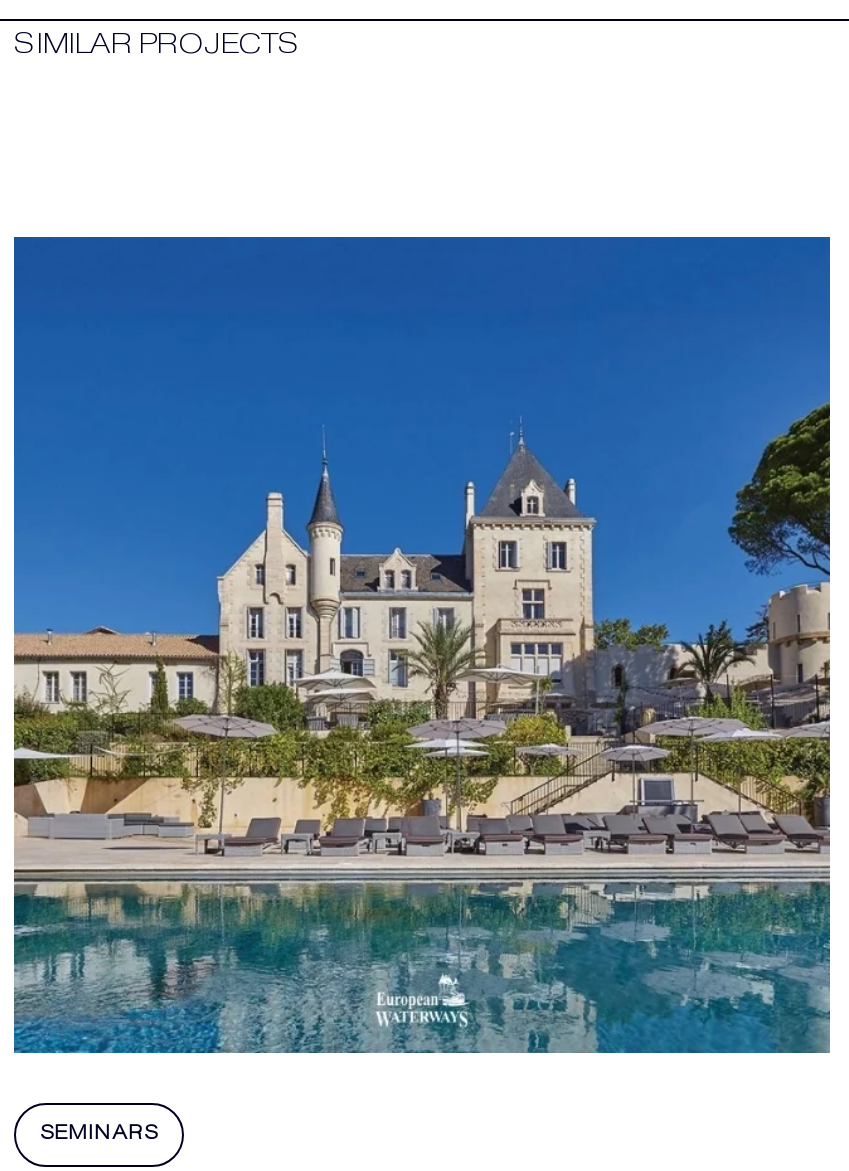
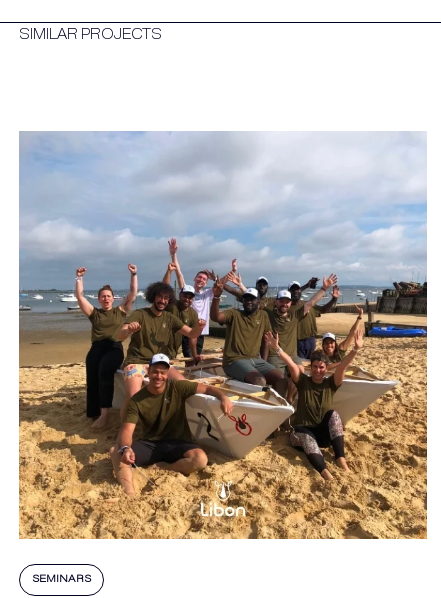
- [image]
+ [image]
